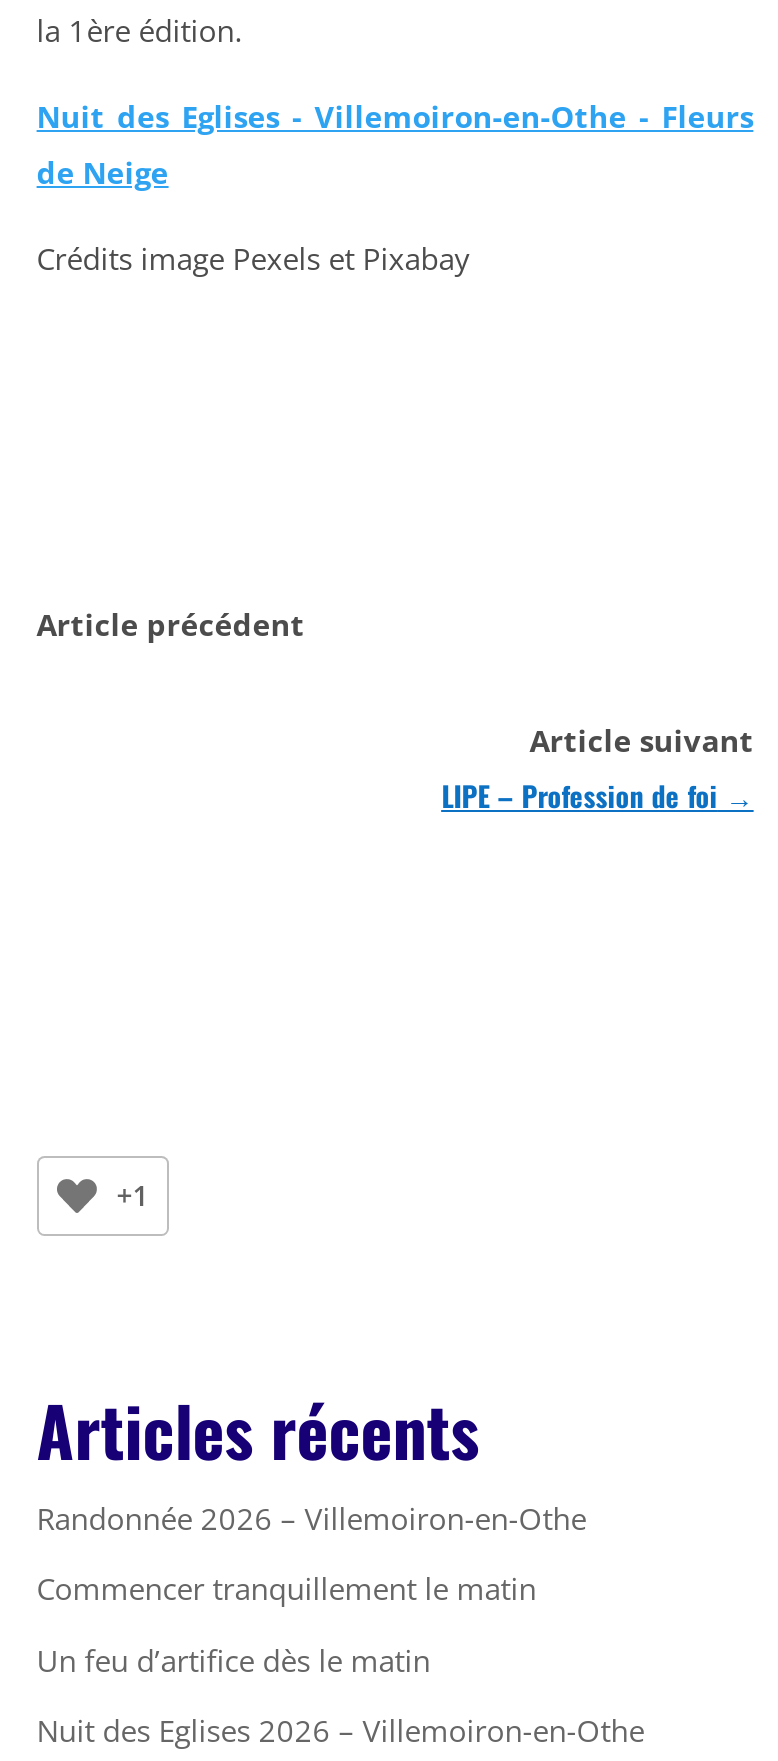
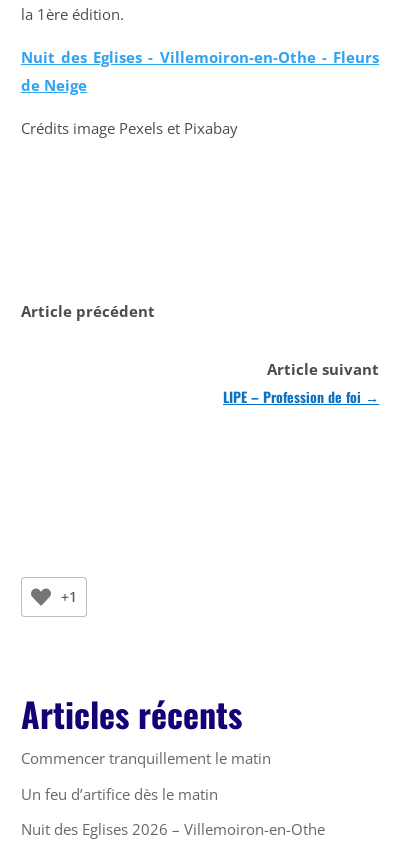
- Randonnée 2026 – Villemoiron-en-Othe
